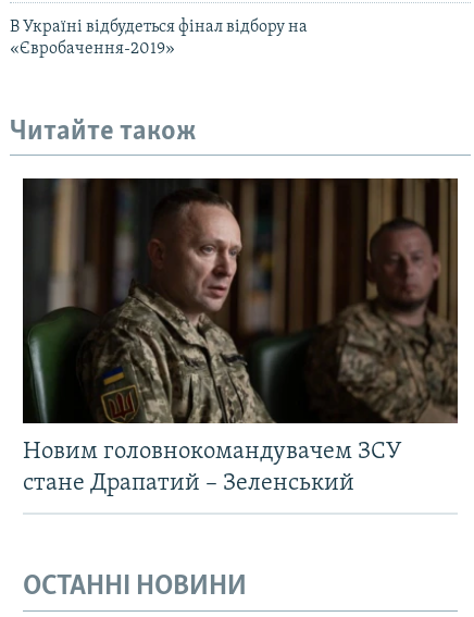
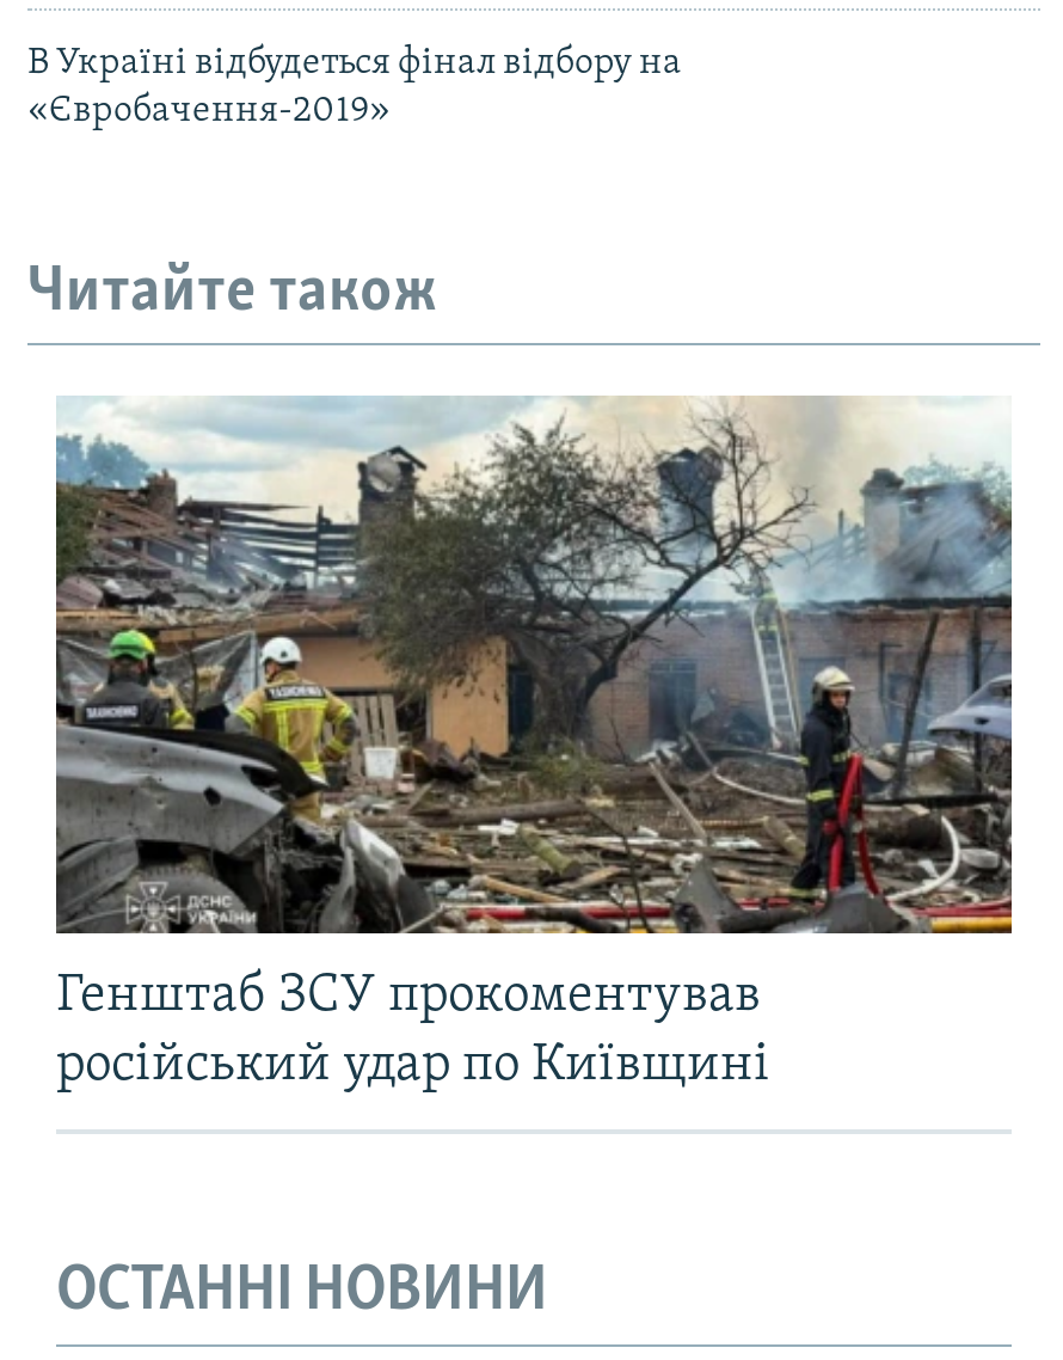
- [image]
- Новим головнокомандувачем ЗСУ
- стане Драпатий – Зеленський
+ [image]
+ Генштаб ЗСУ прокоментував
+ російський удар по Київщині
